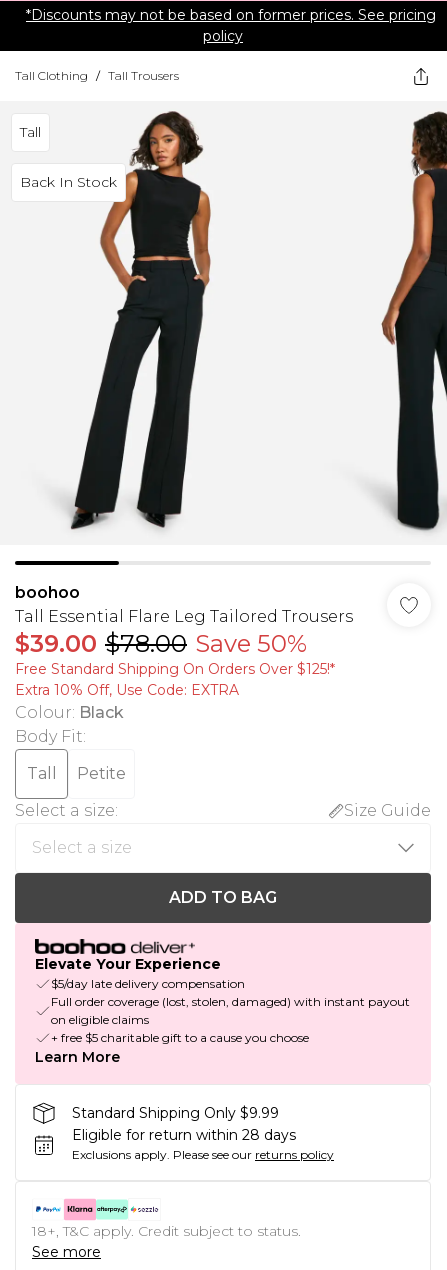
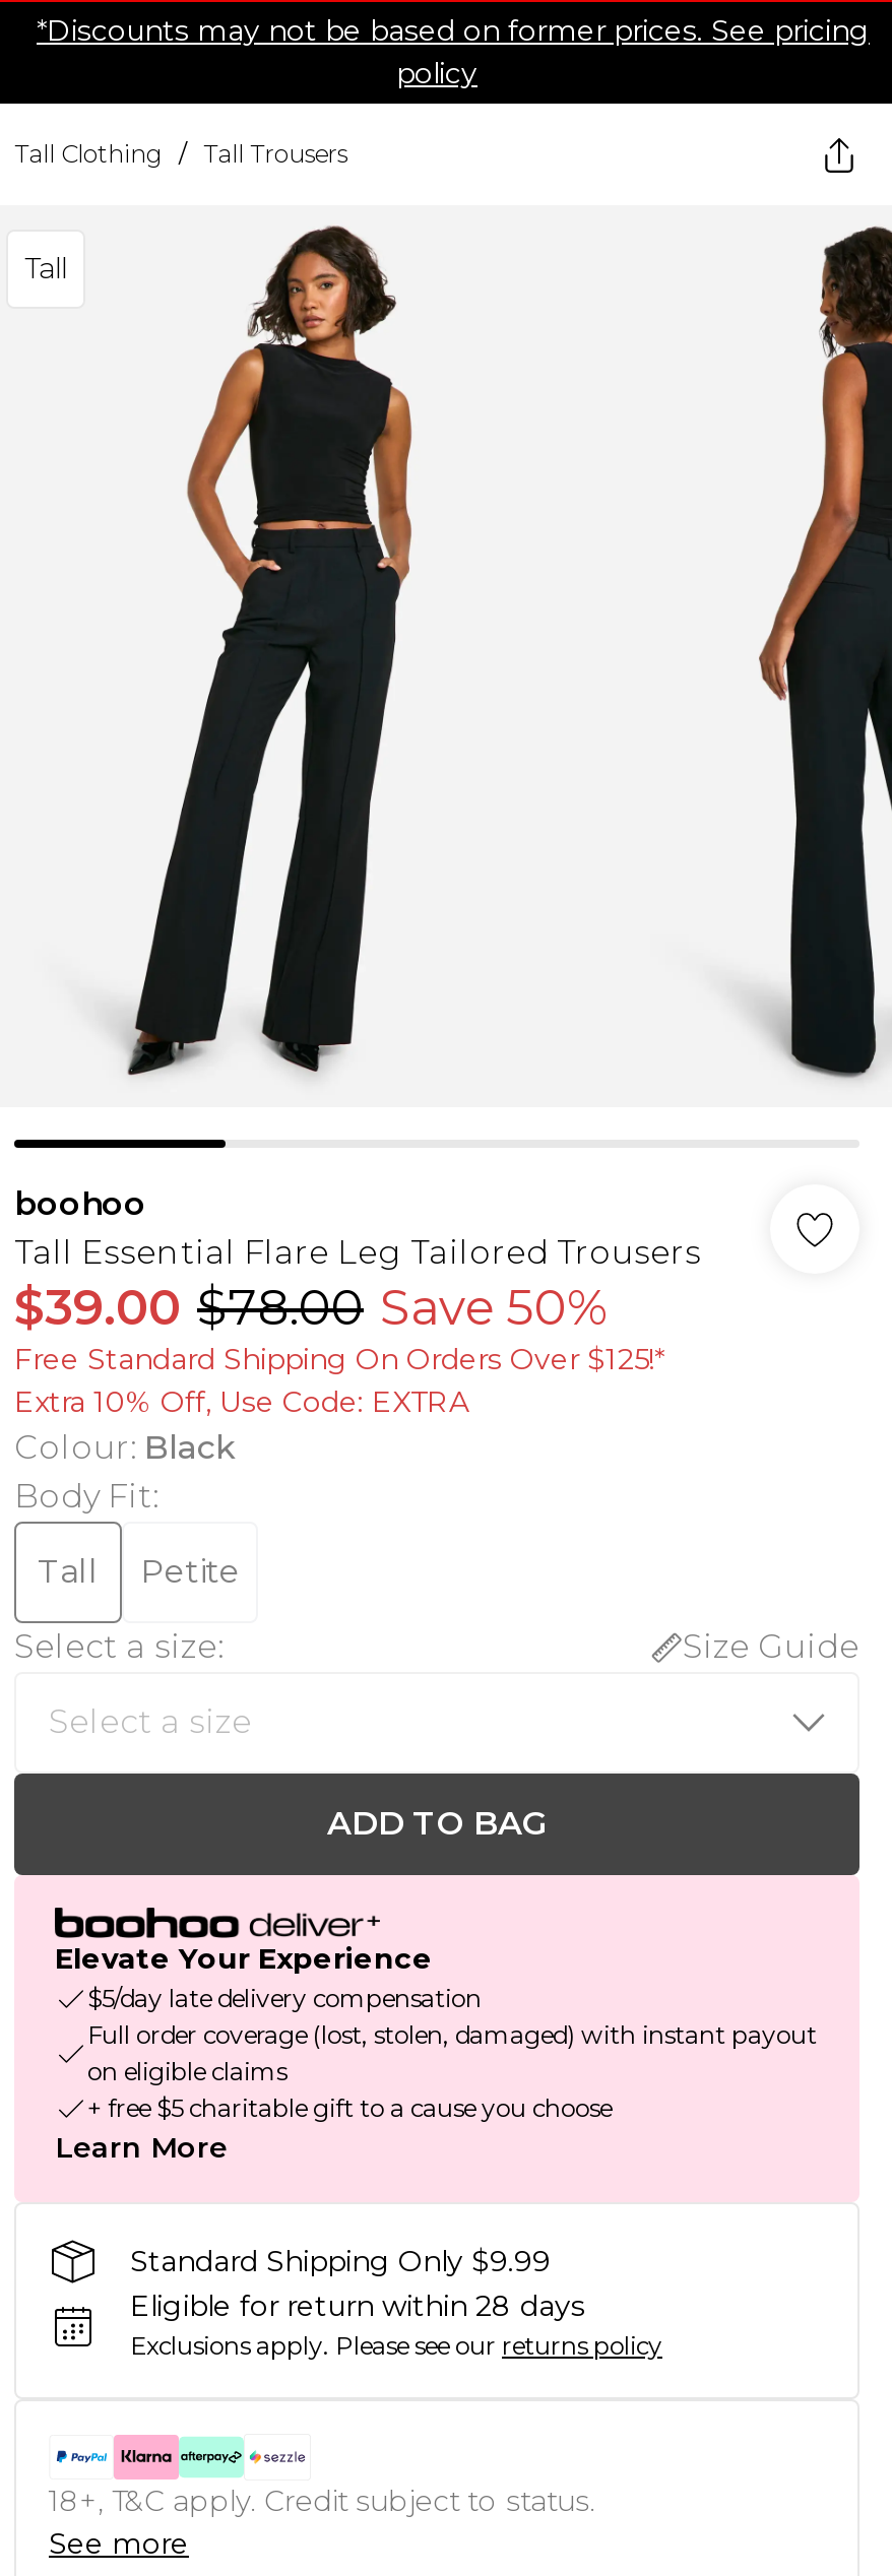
- Back In Stock
